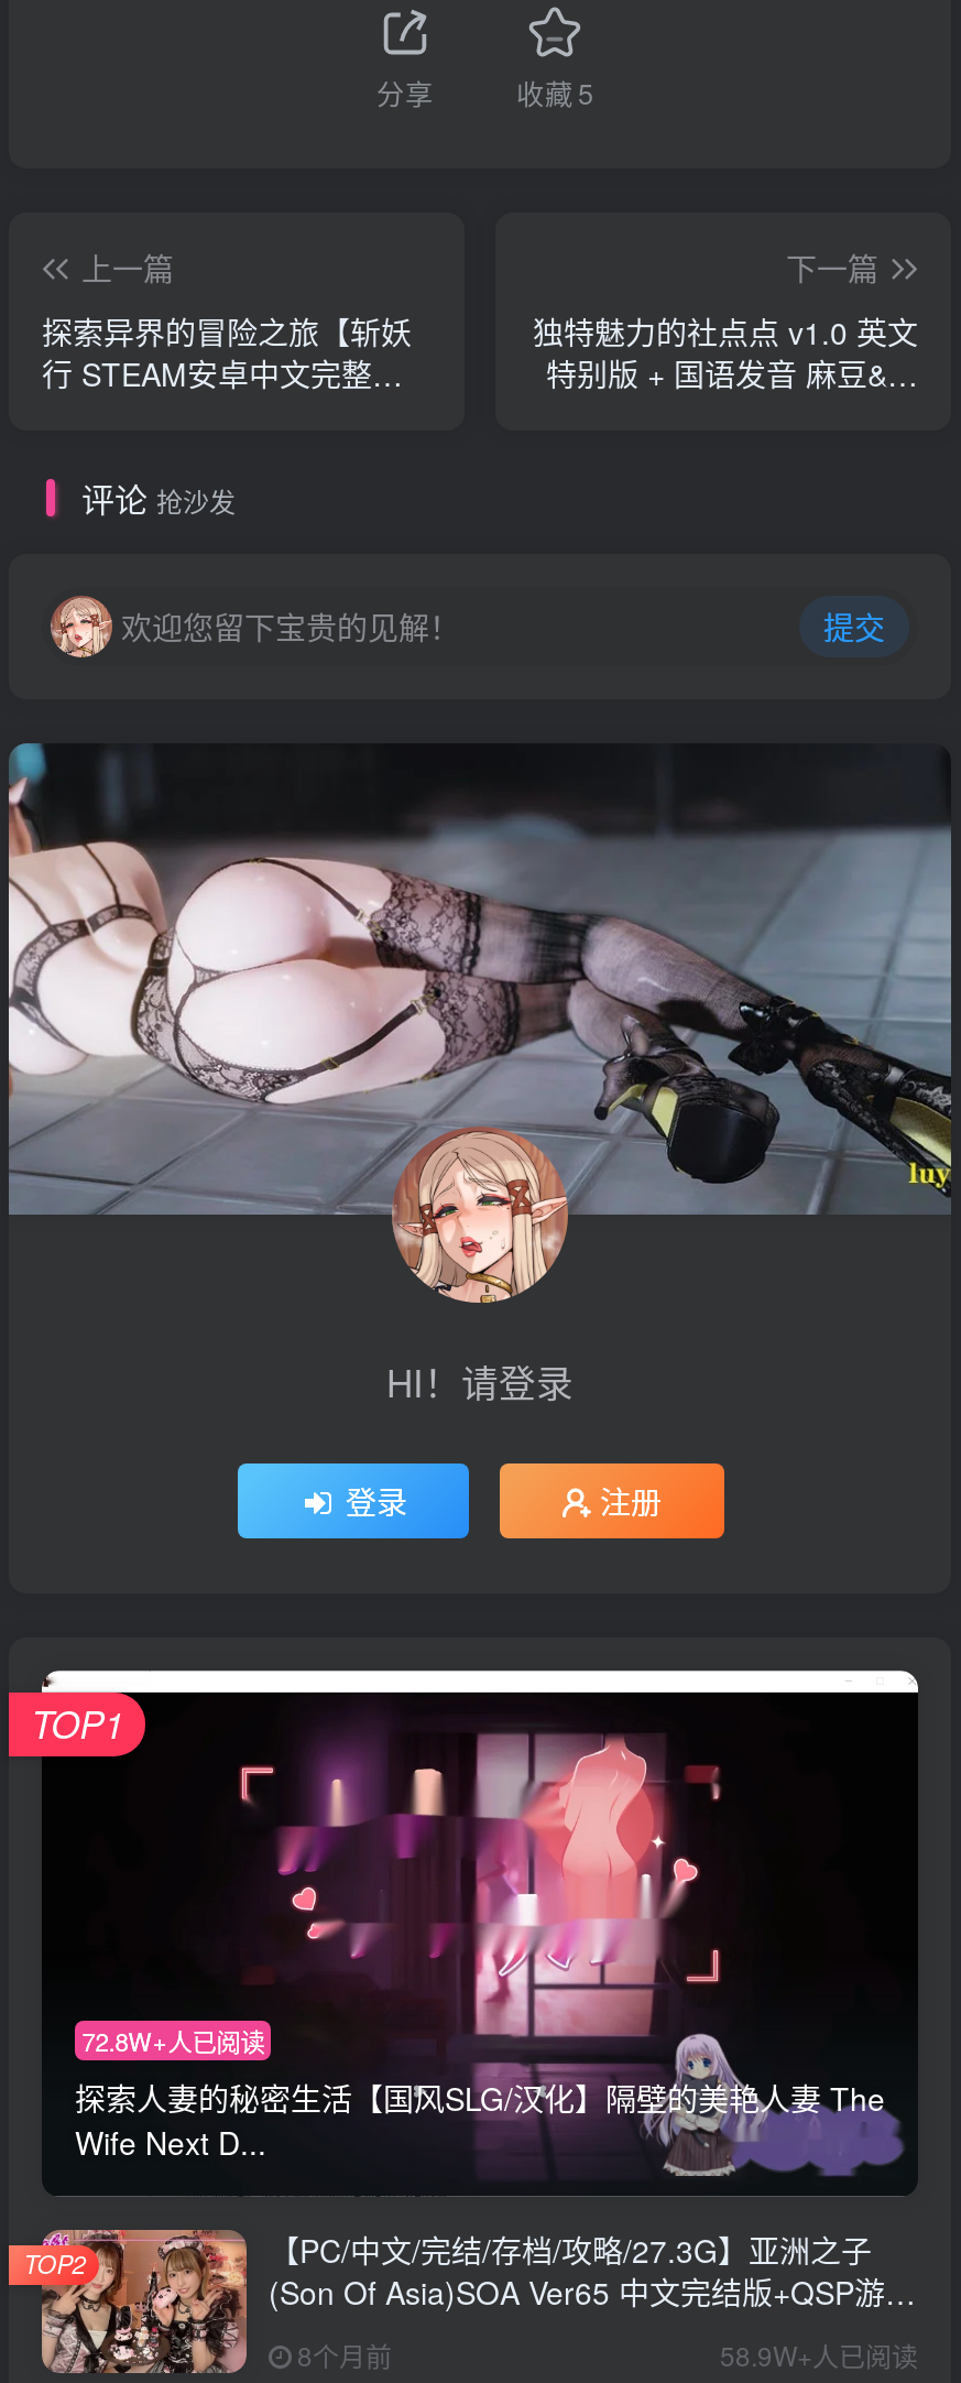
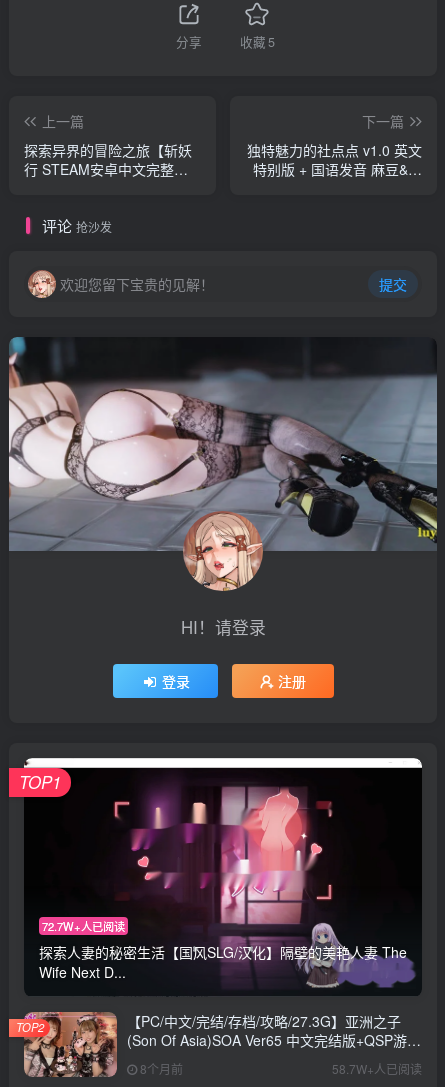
- 72.8W+人已阅读
+ 72.7W+人已阅读

- 58.9W+人已阅读
+ 58.7W+人已阅读
